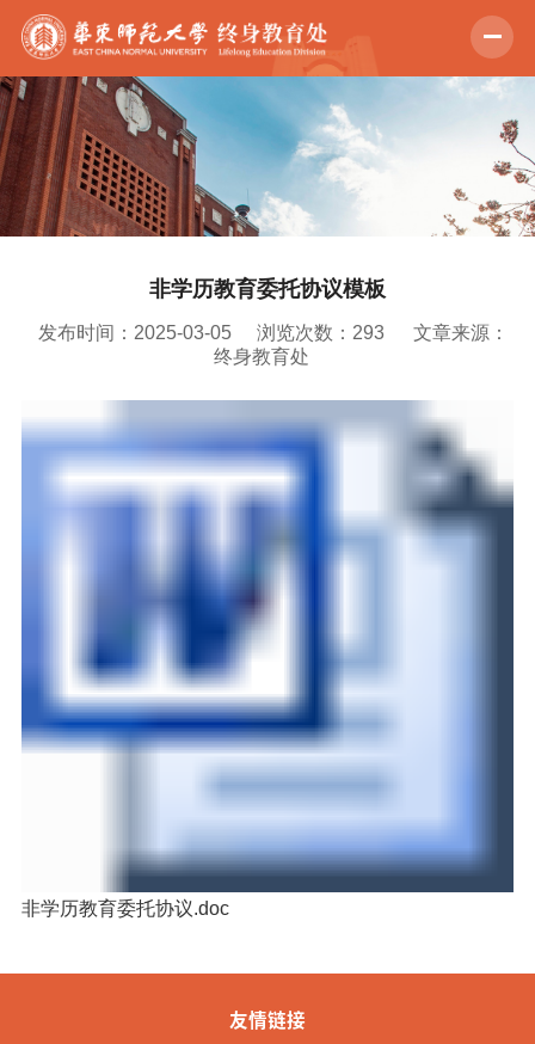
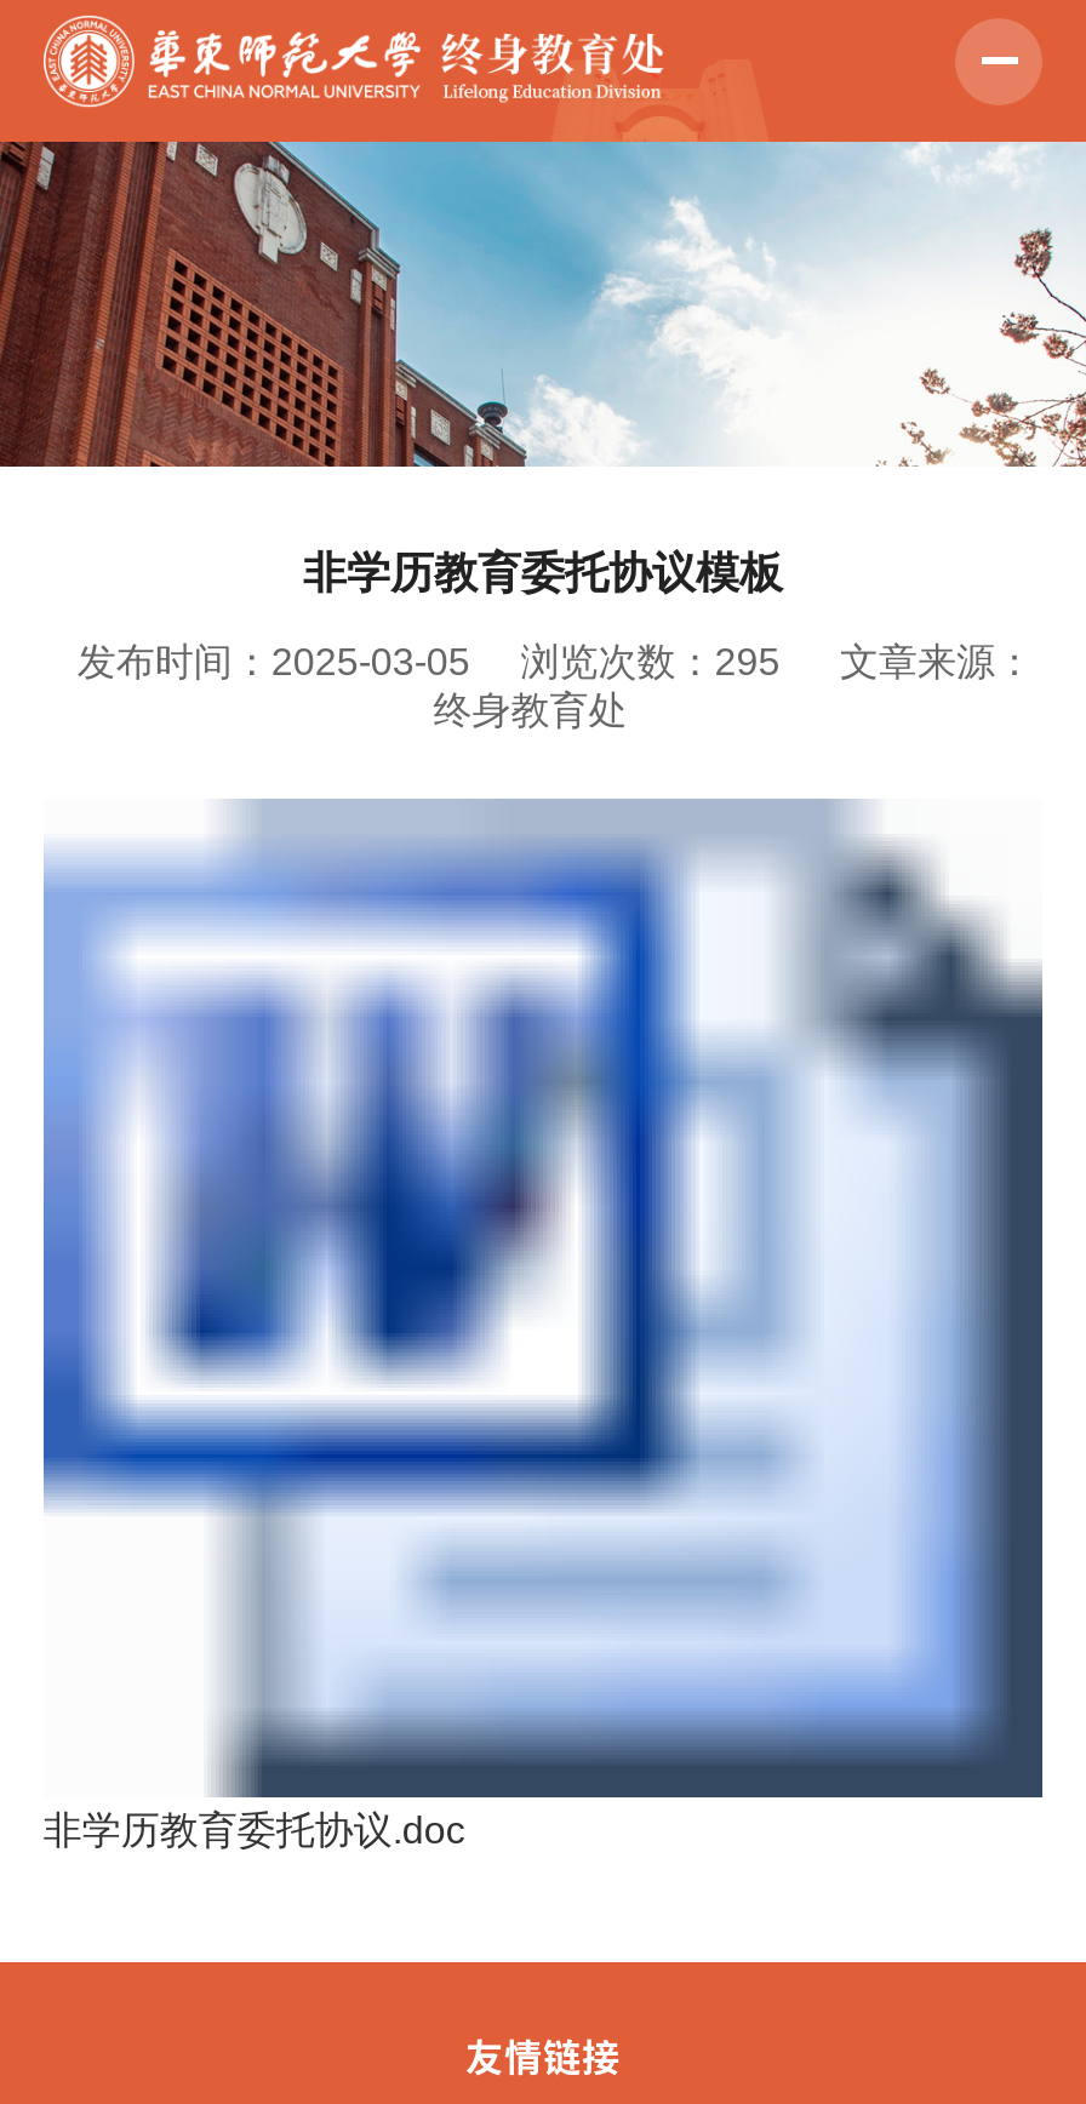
- 发布时间：2025-03-05 浏览次数：293 文章来源：
+ 发布时间：2025-03-05 浏览次数：295 文章来源：
